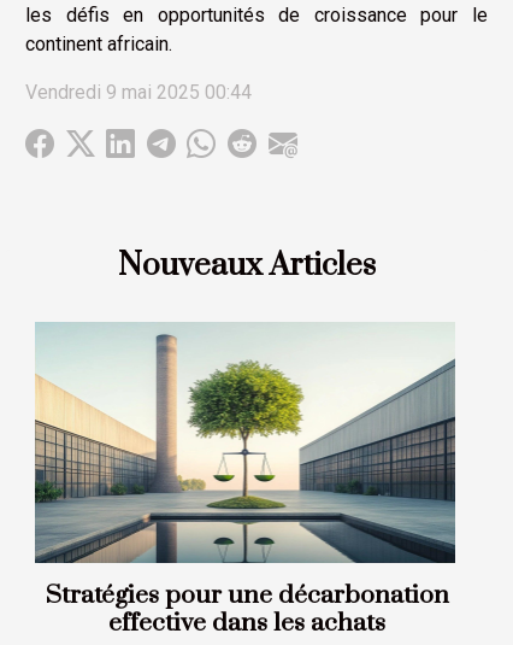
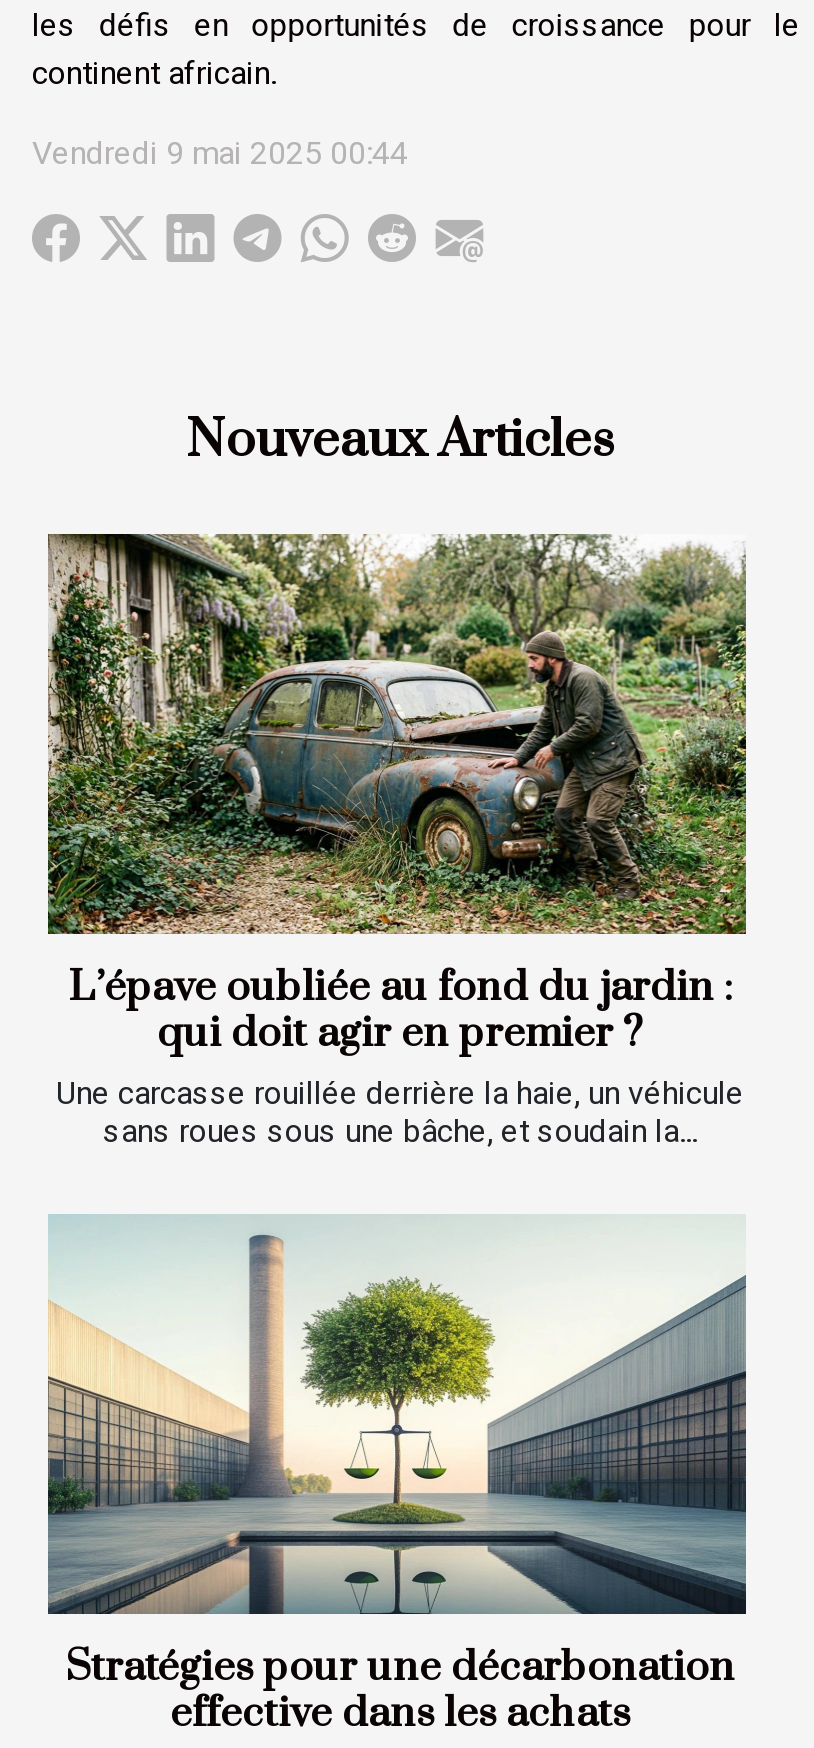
+ [image]
+ L’épave oubliée au fond du jardin :
+ qui doit agir en premier ?
+ Une carcasse rouillée derrière la haie, un véhicule
+ sans roues sous une bâche, et soudain la...
